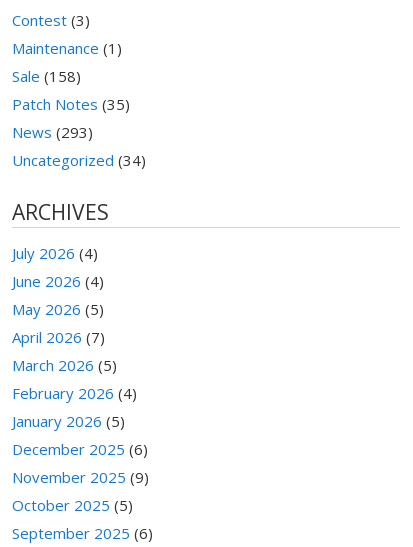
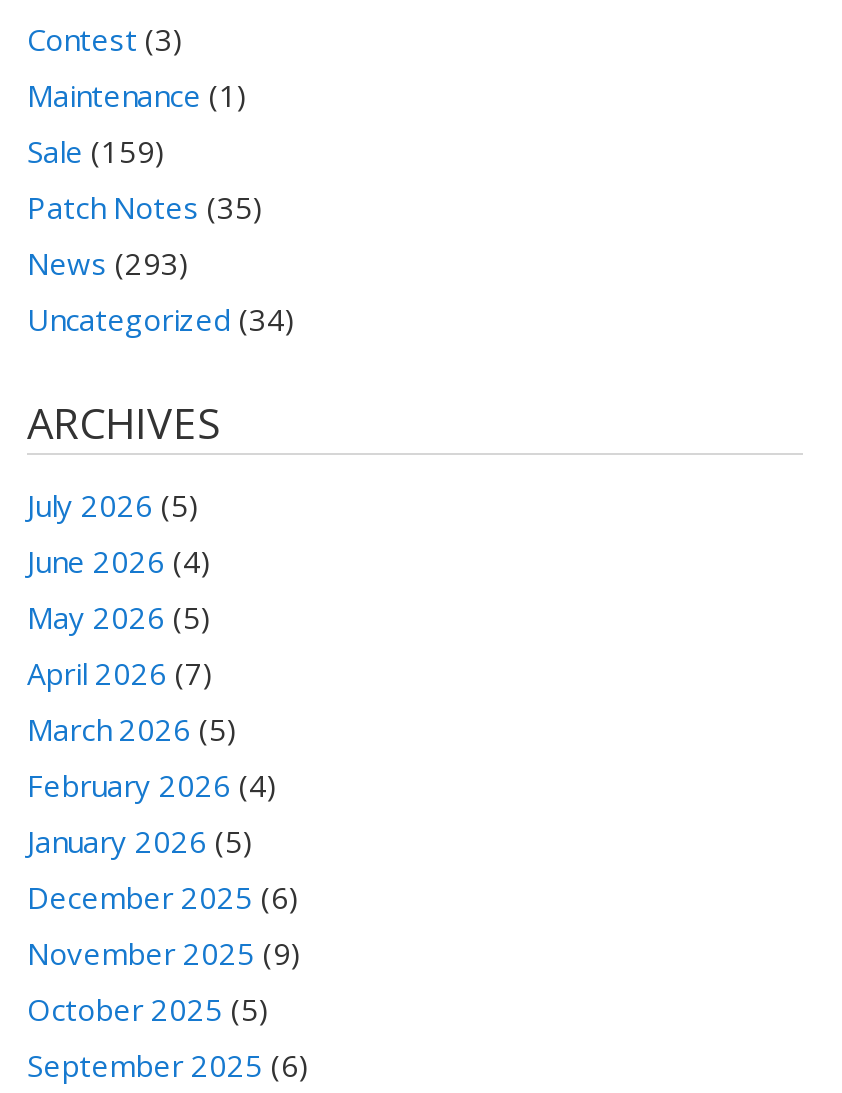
- Sale (158)
+ Sale (159)

- July 2026 (4)
+ July 2026 (5)
